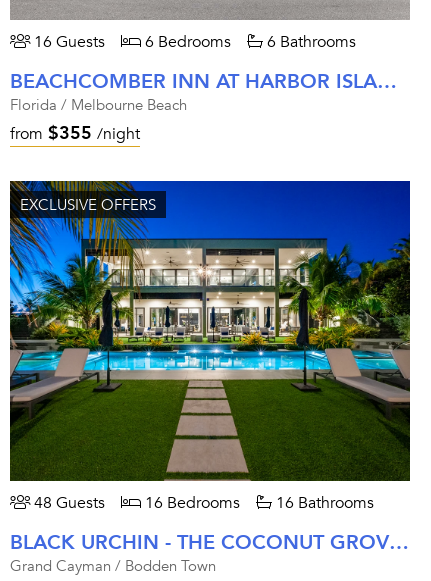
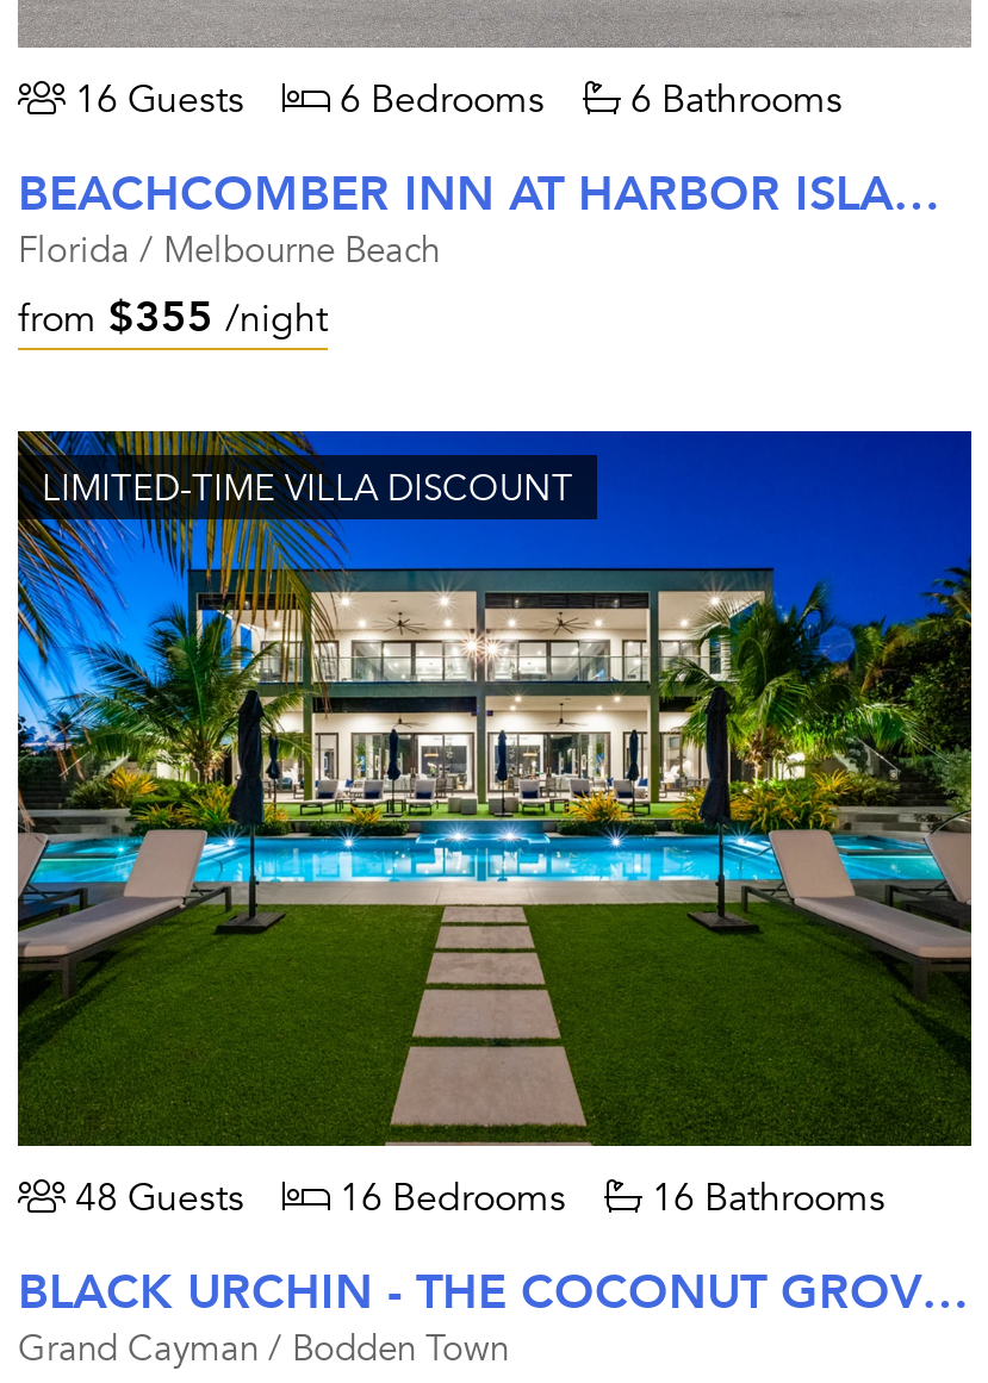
- EXCLUSIVE OFFERS
+ LIMITED-TIME VILLA DISCOUNT
